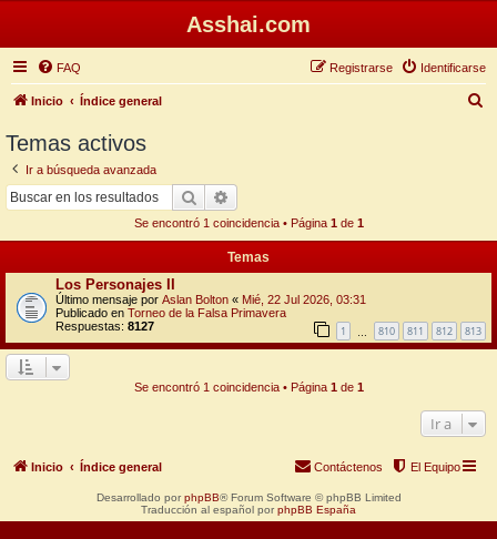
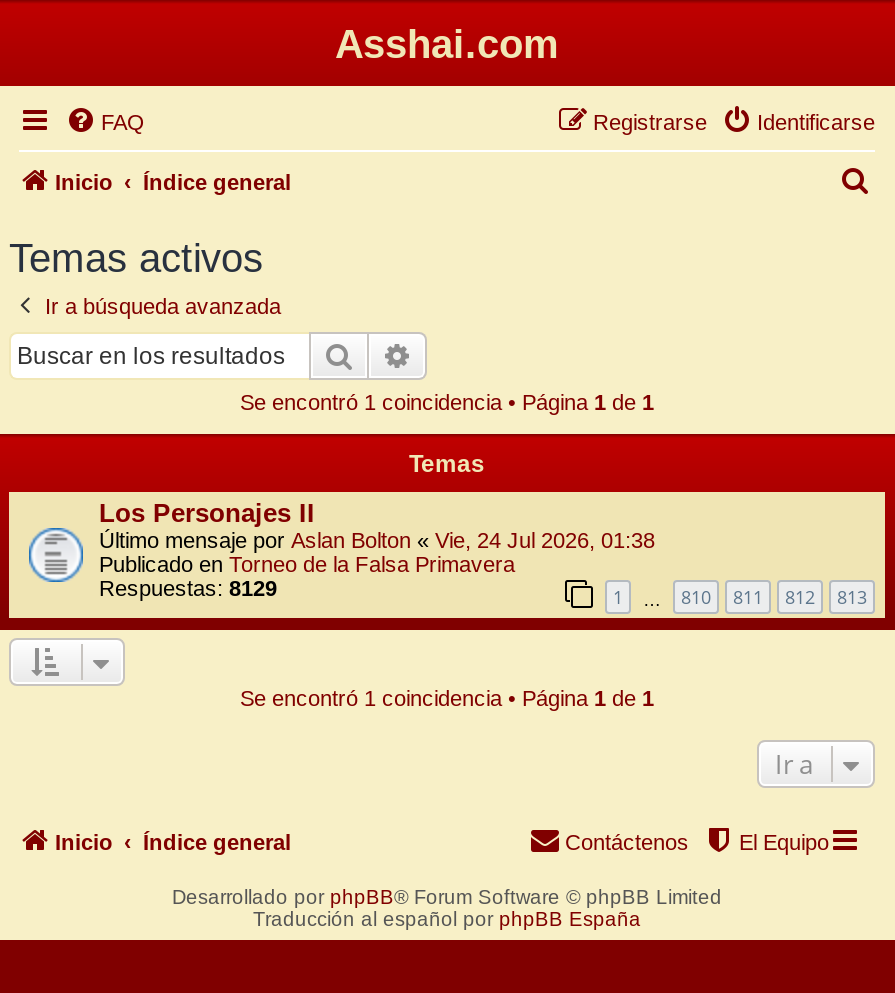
- Último mensaje por Aslan Bolton «Mié, 22 Jul 2026, 03:31
+ Último mensaje por Aslan Bolton «Vie, 24 Jul 2026, 01:38

- Respuestas: 8127
+ Respuestas: 8129
